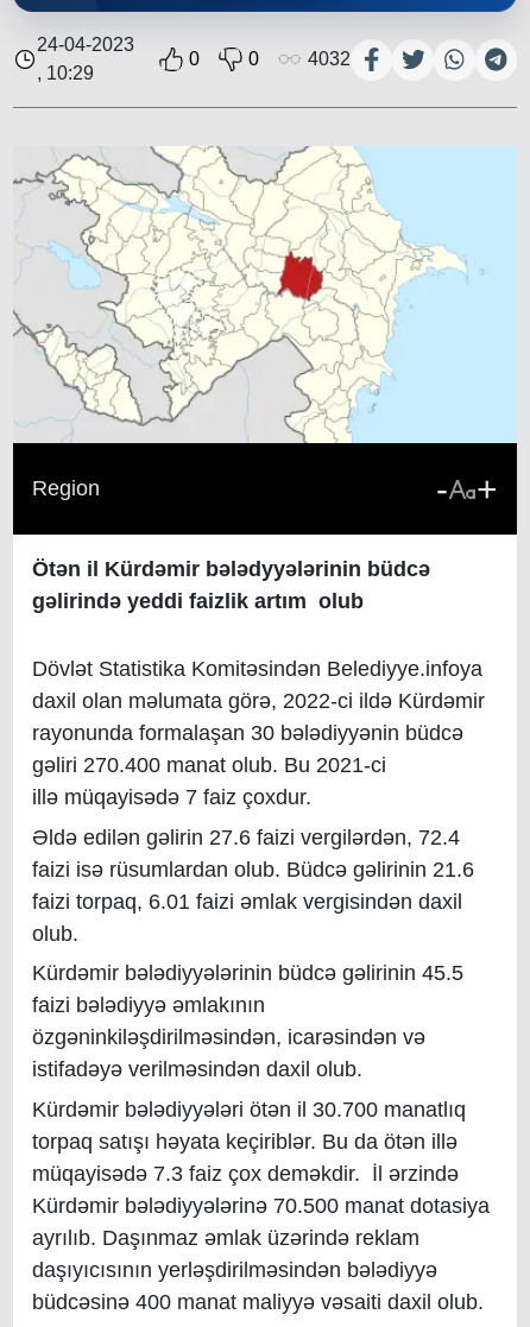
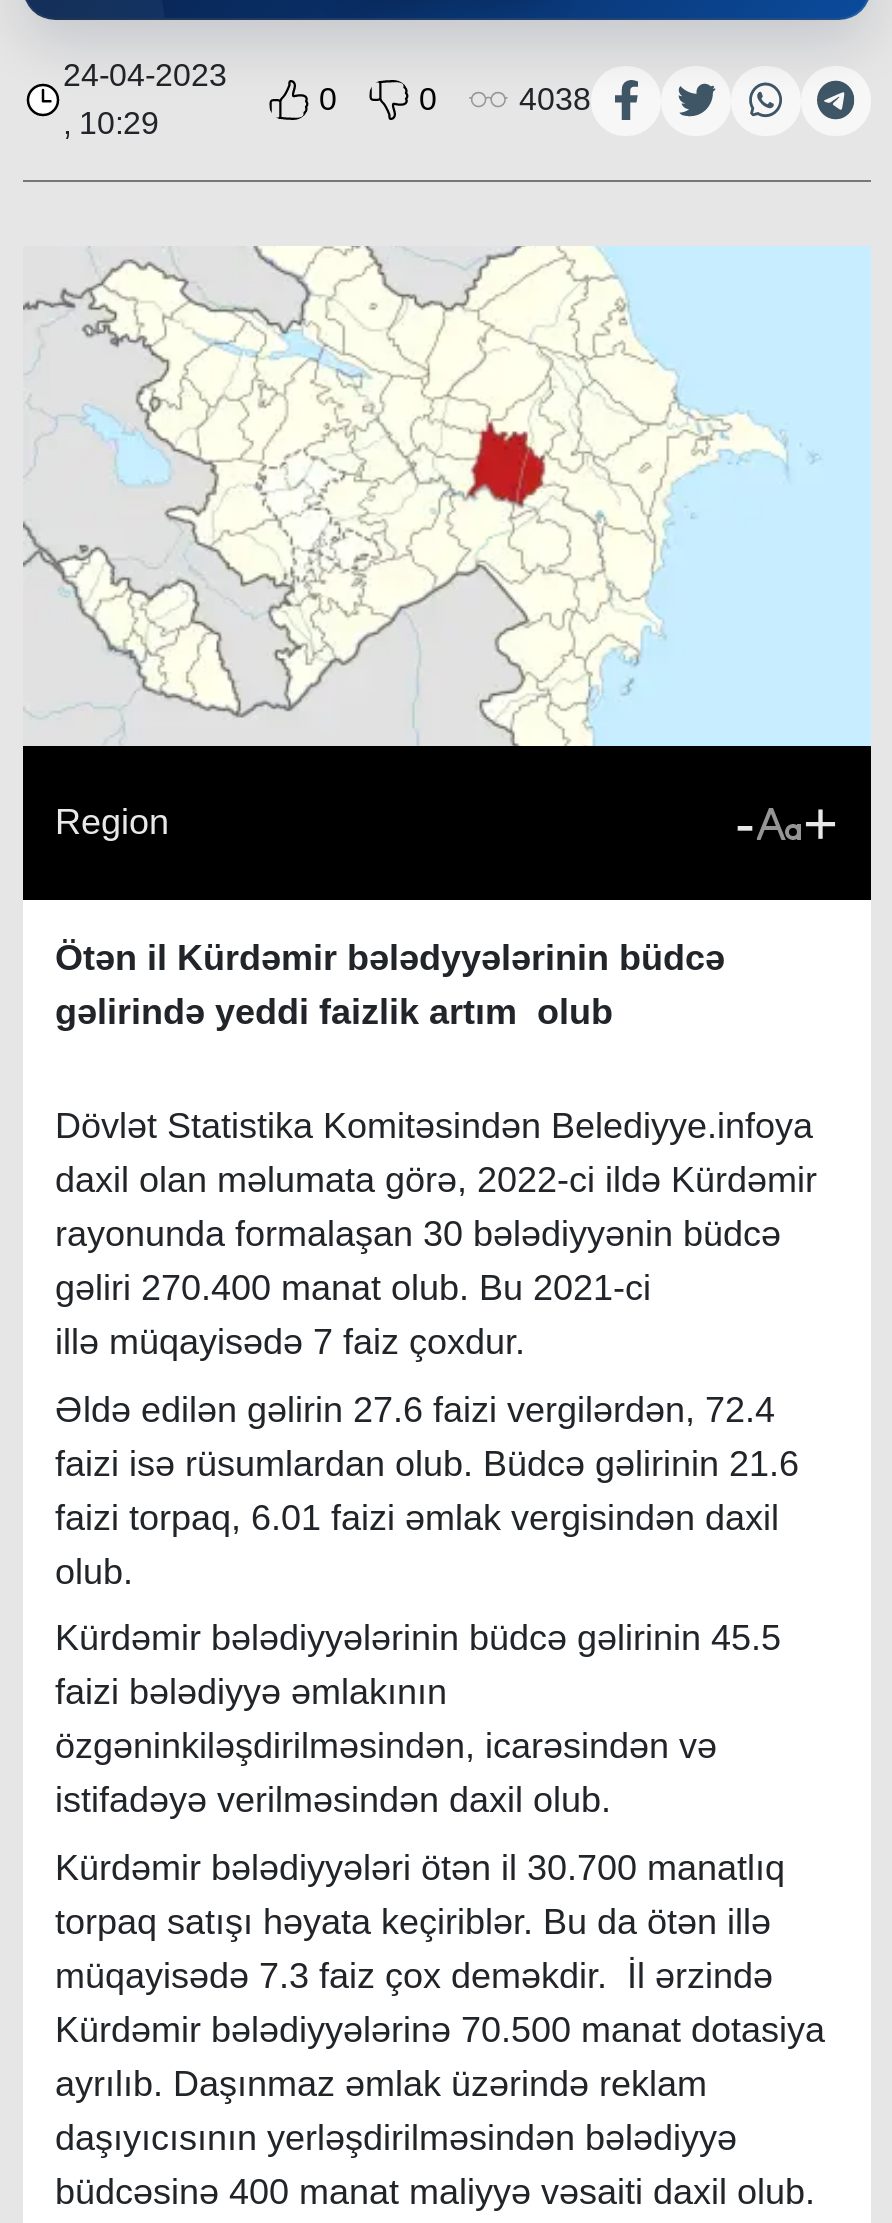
- 4032
+ 4038
